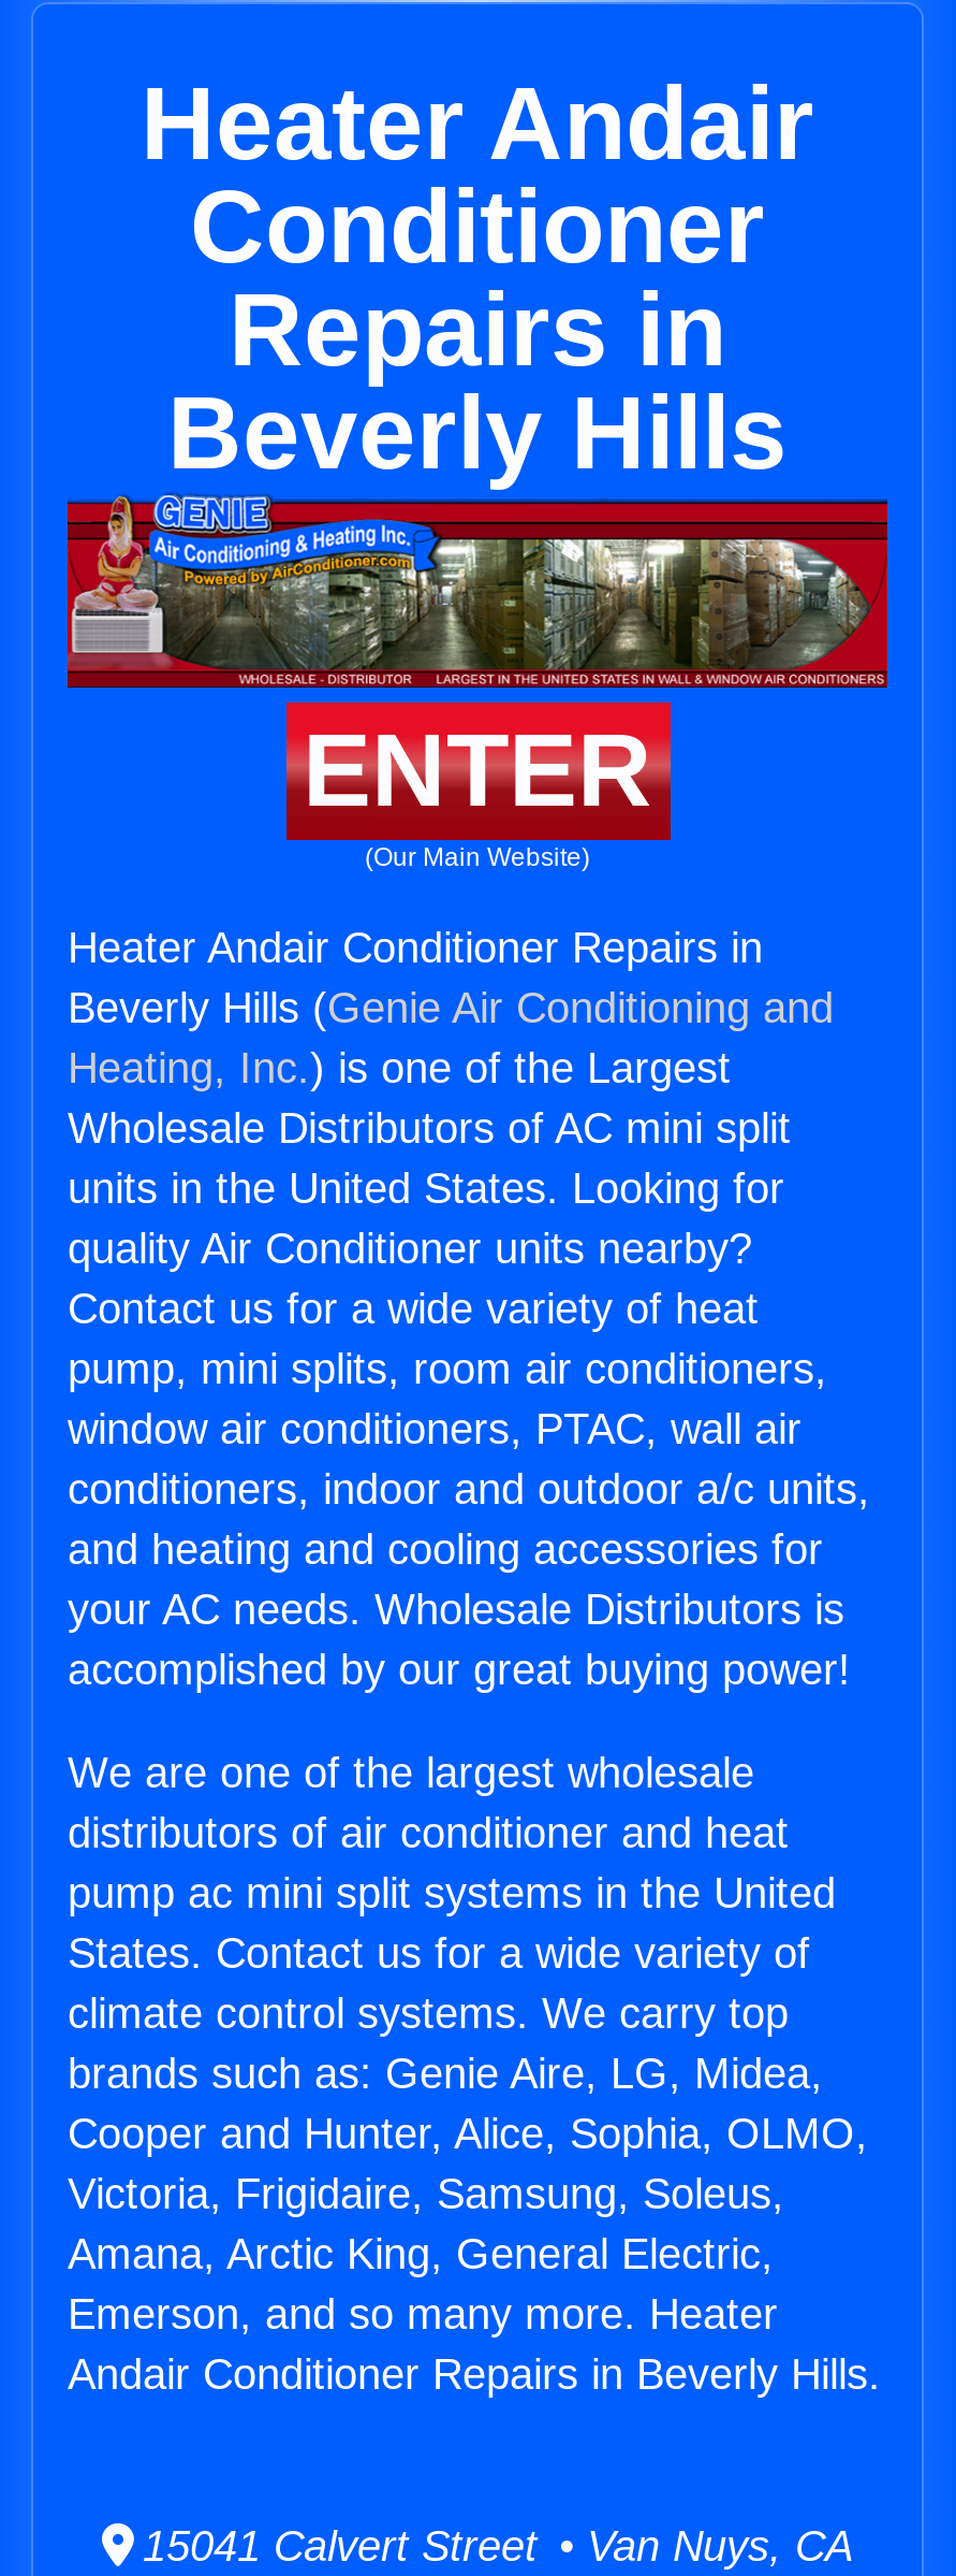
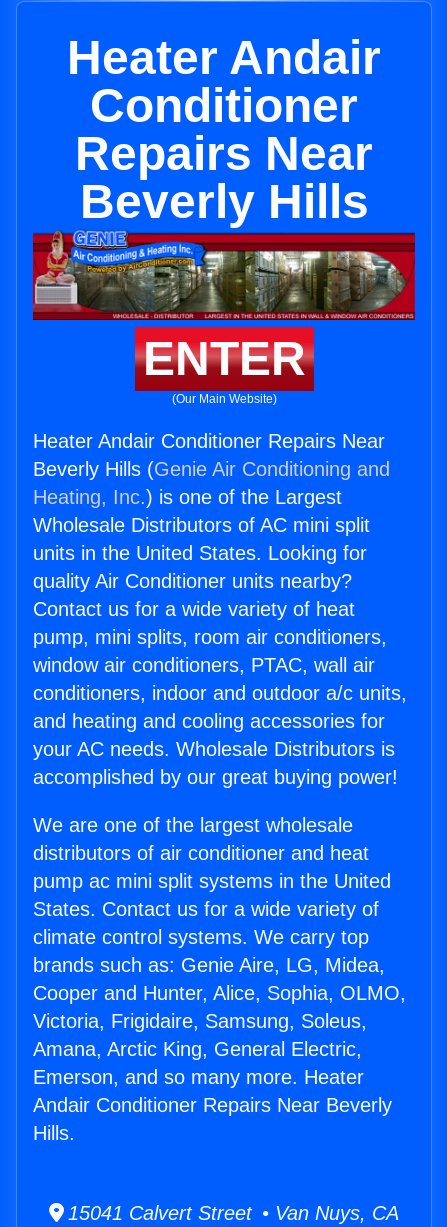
- Repairs in
+ Repairs Near

- Heater Andair Conditioner Repairs in
+ Heater Andair Conditioner Repairs Near

- Andair Conditioner Repairs in Beverly Hills.
+ Andair Conditioner Repairs Near Beverly
+ Hills.
